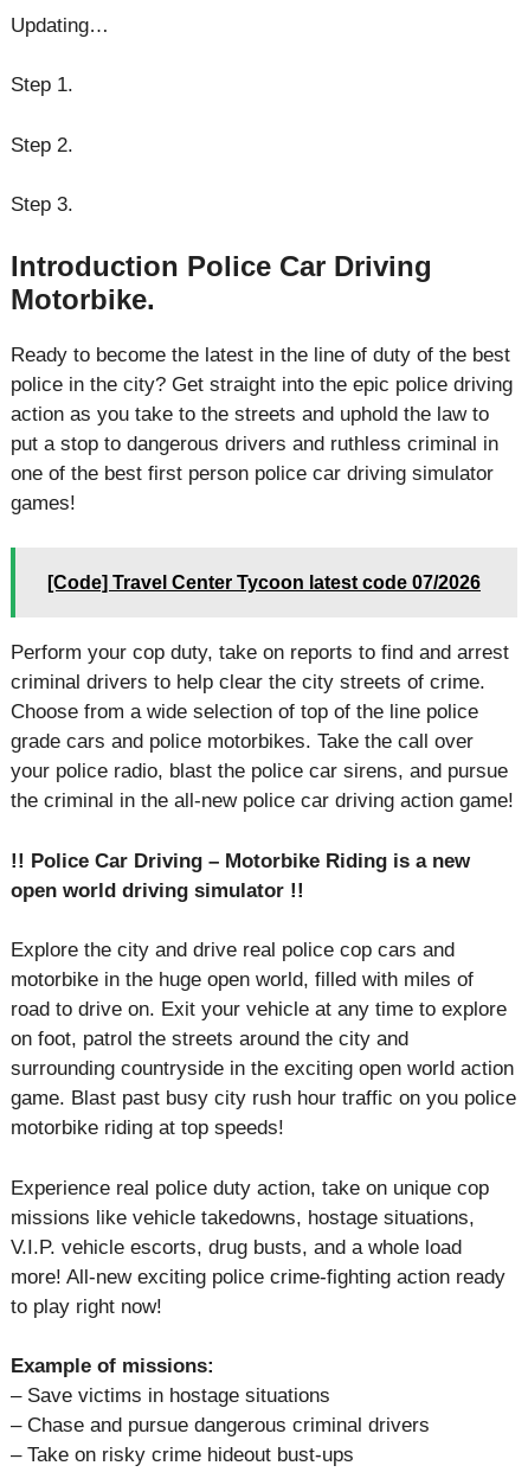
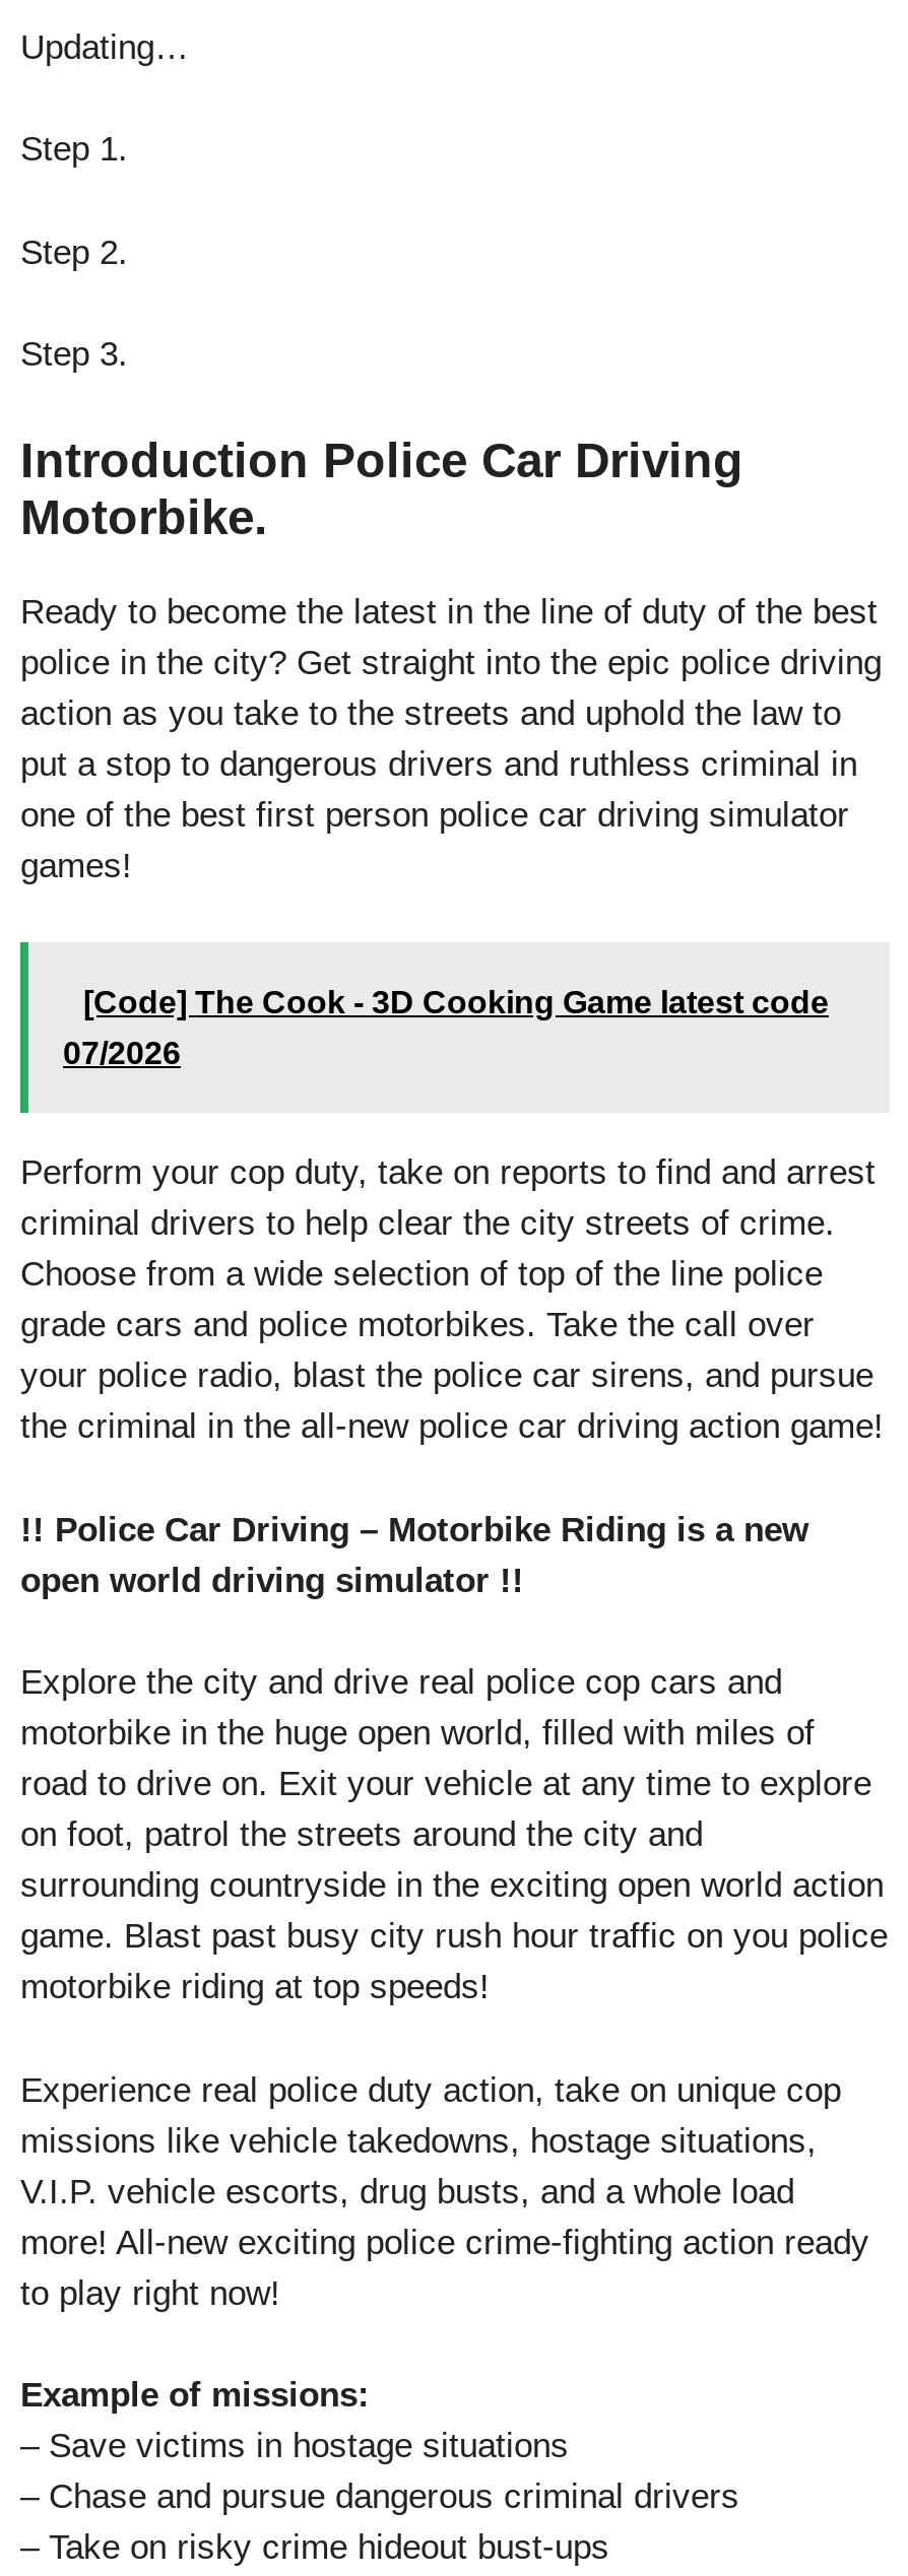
- [Code] Travel Center Tycoon latest code 07/2026
+ [Code] The Cook - 3D Cooking Game latest code
+ 07/2026
